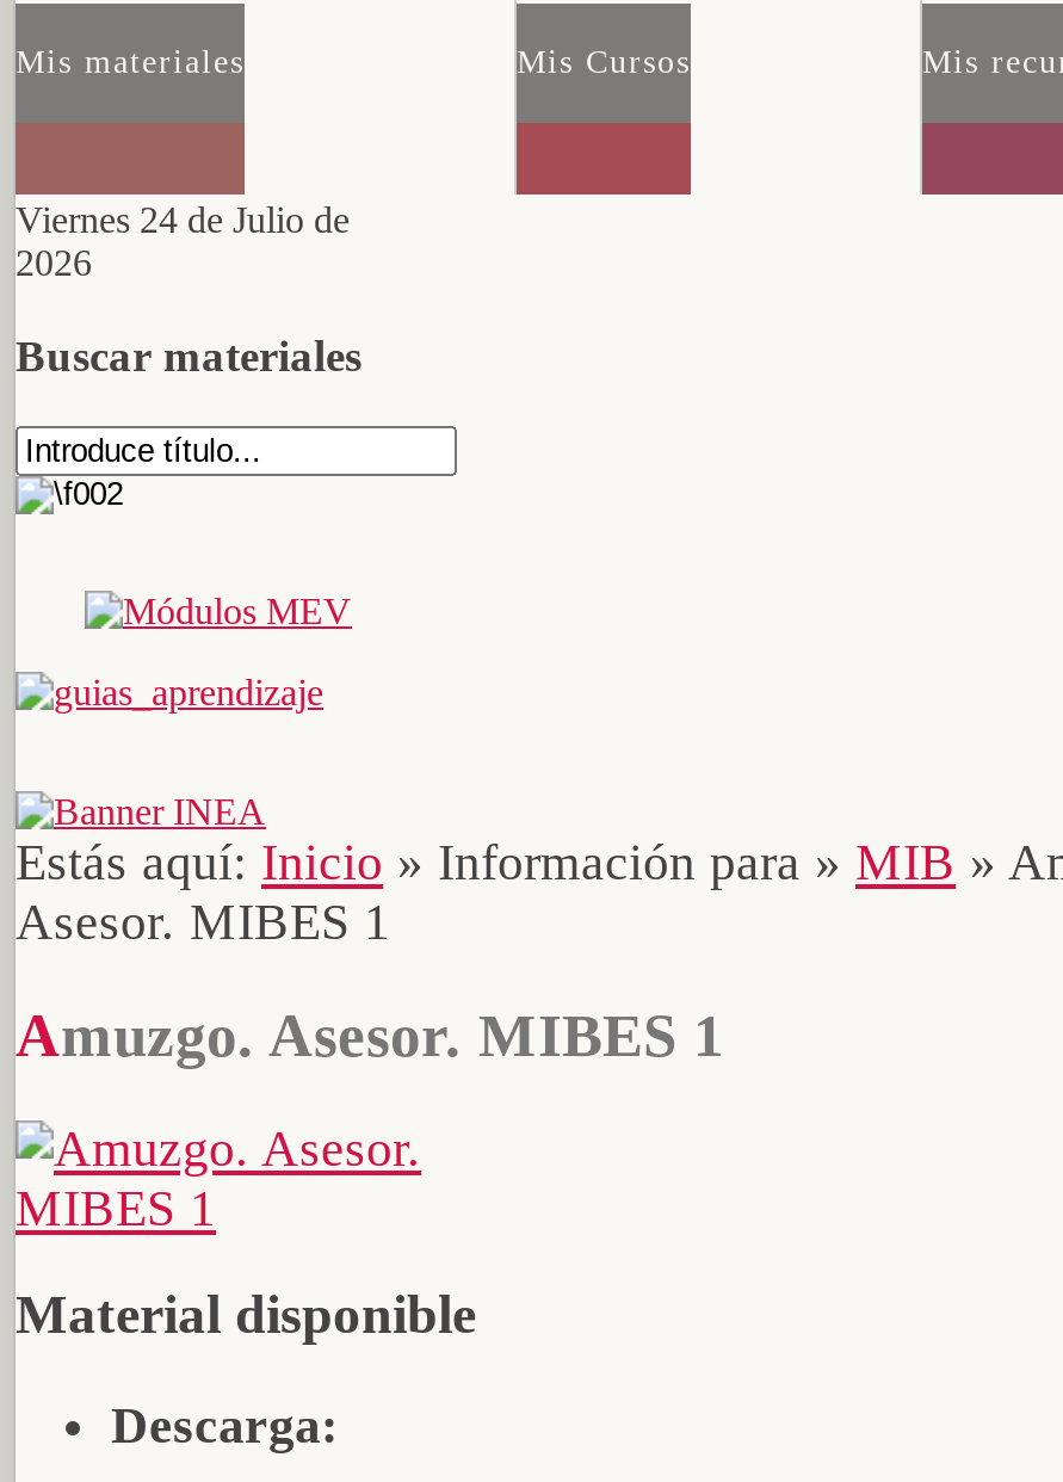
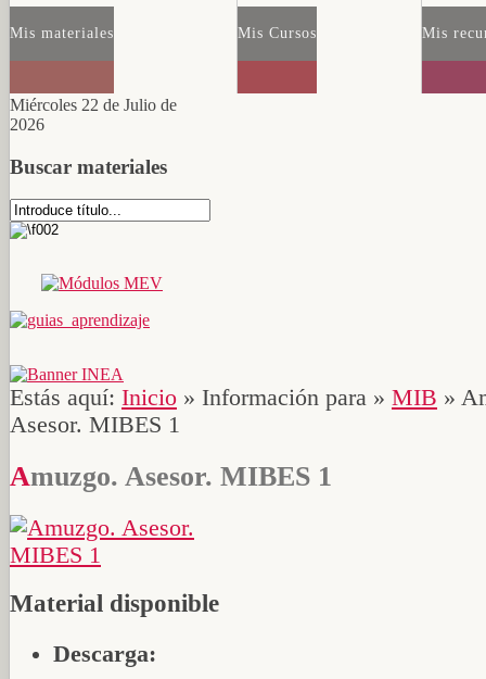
- Viernes 24 de Julio de
+ Miércoles 22 de Julio de
